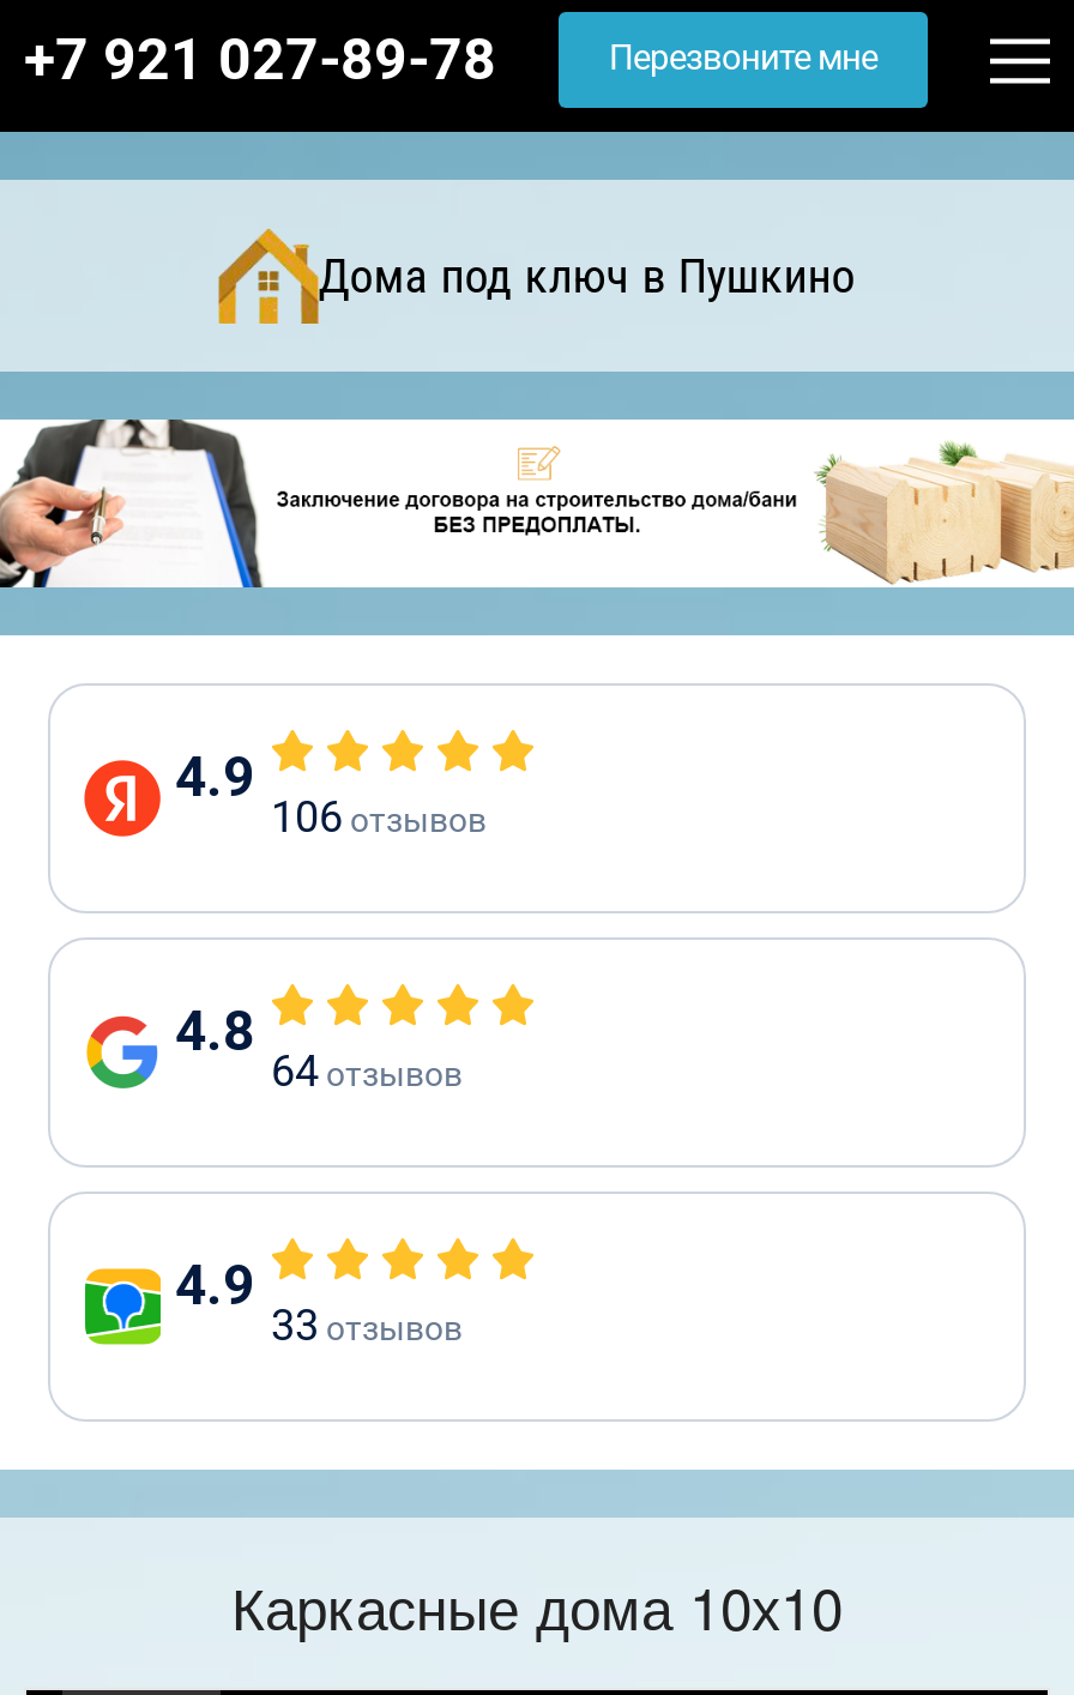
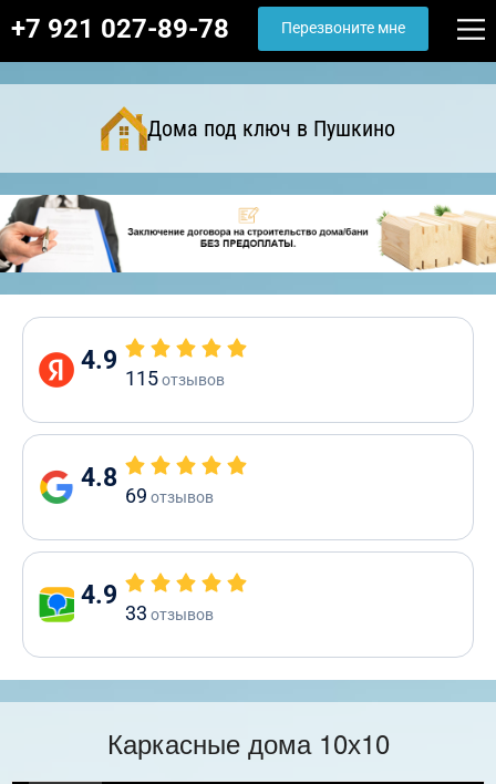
- 106 отзывов
+ 115 отзывов

- 64отзывов
+ 69отзывов
